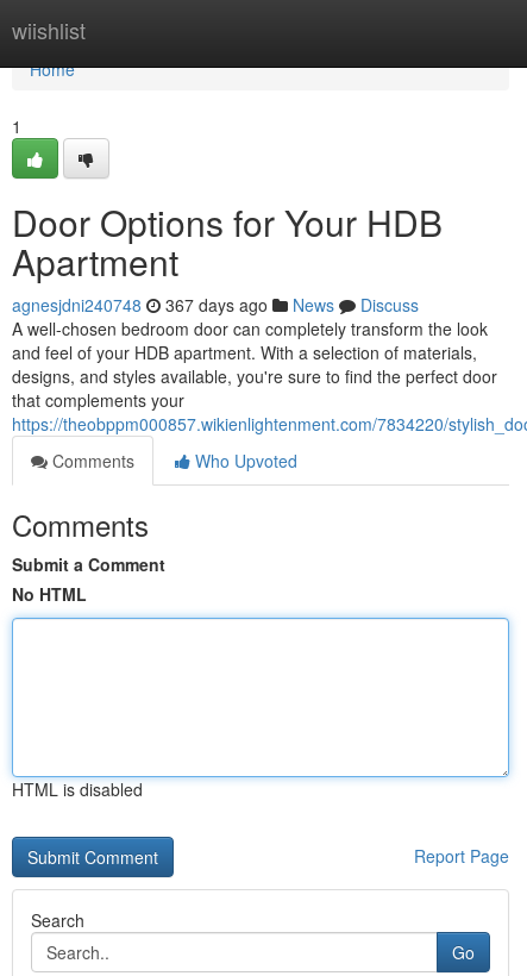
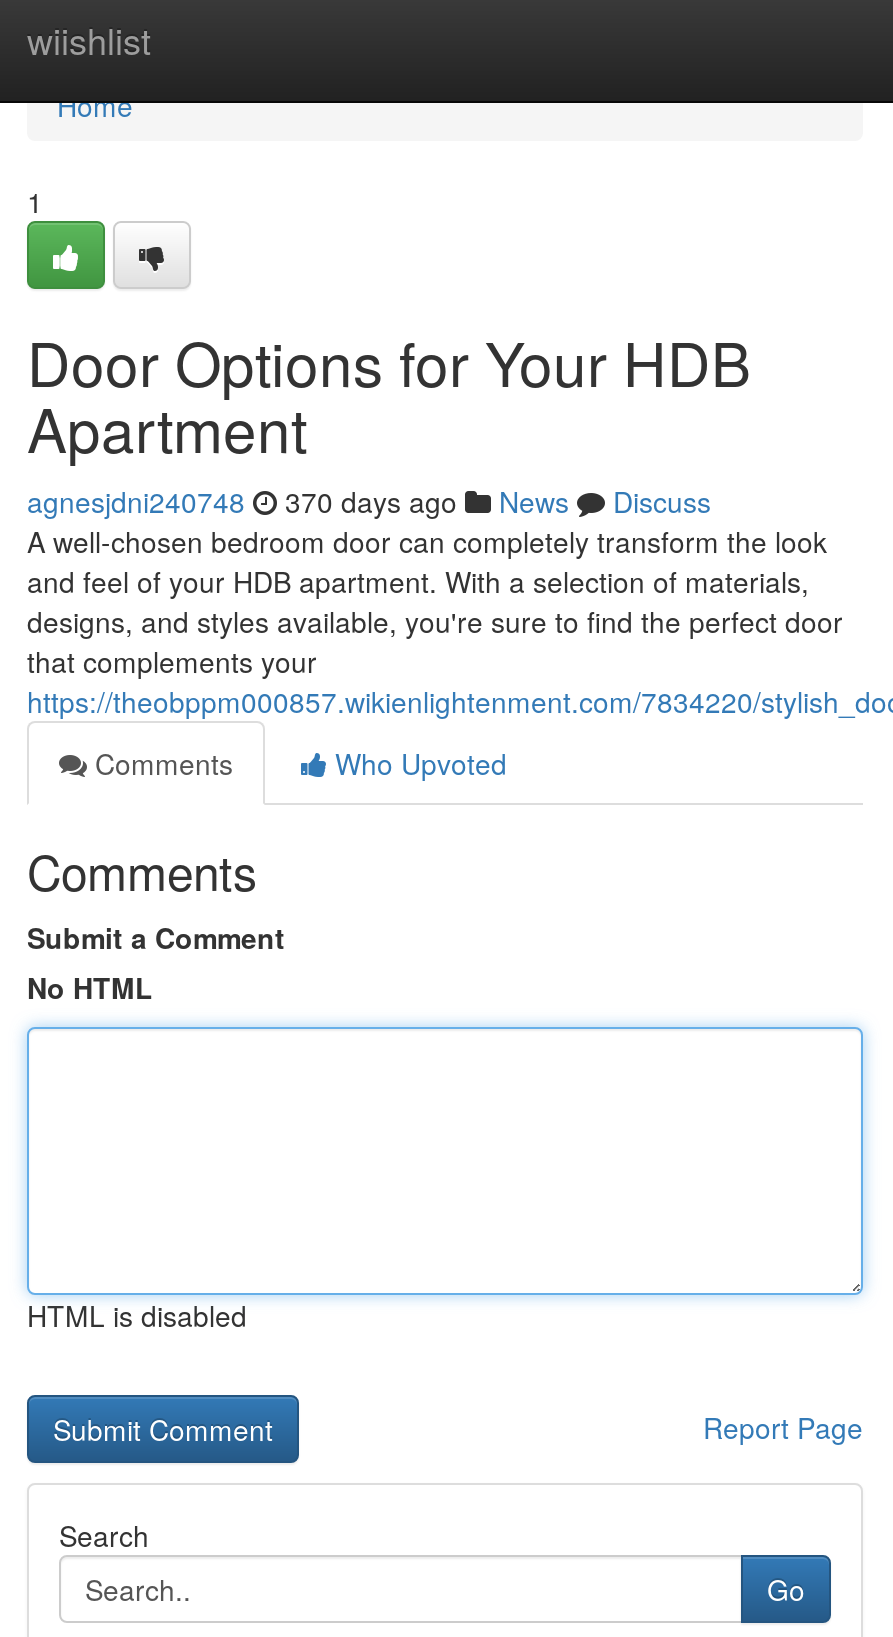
- agnesjdni240748 367 days ago News Discuss
+ agnesjdni240748 370 days ago News Discuss
